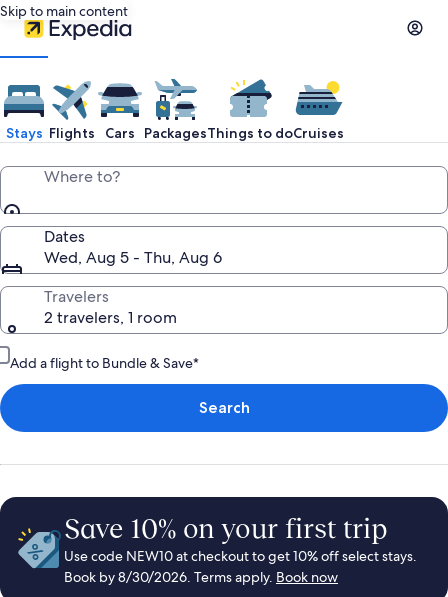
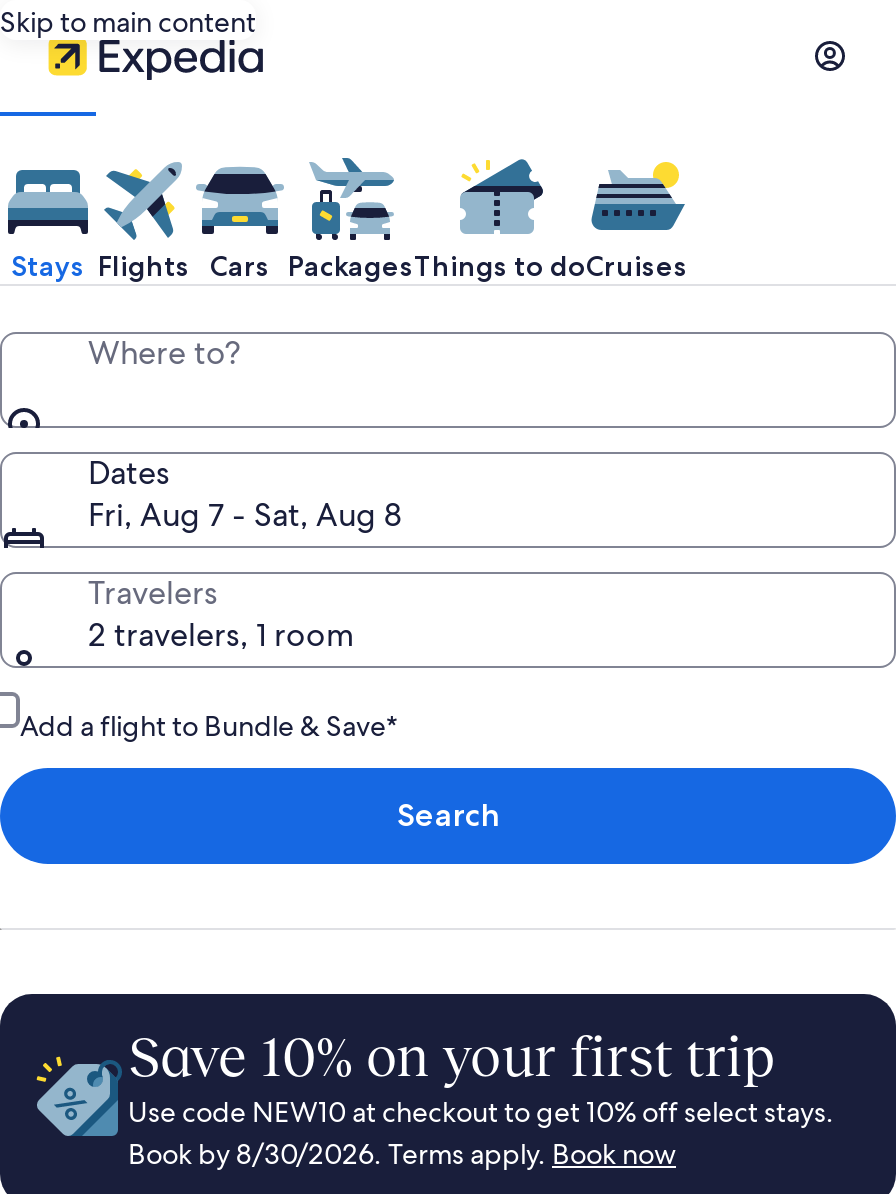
- Wed, Aug 5 - Thu, Aug 6
+ Fri, Aug 7 - Sat, Aug 8
